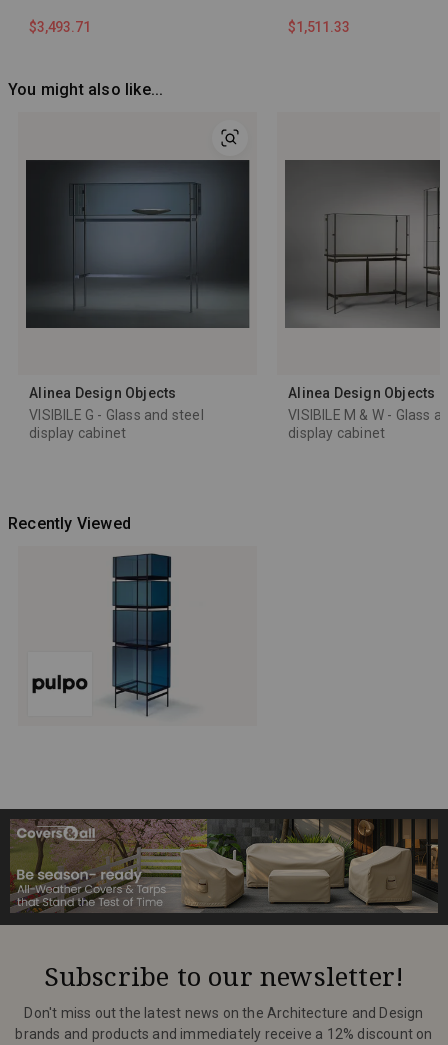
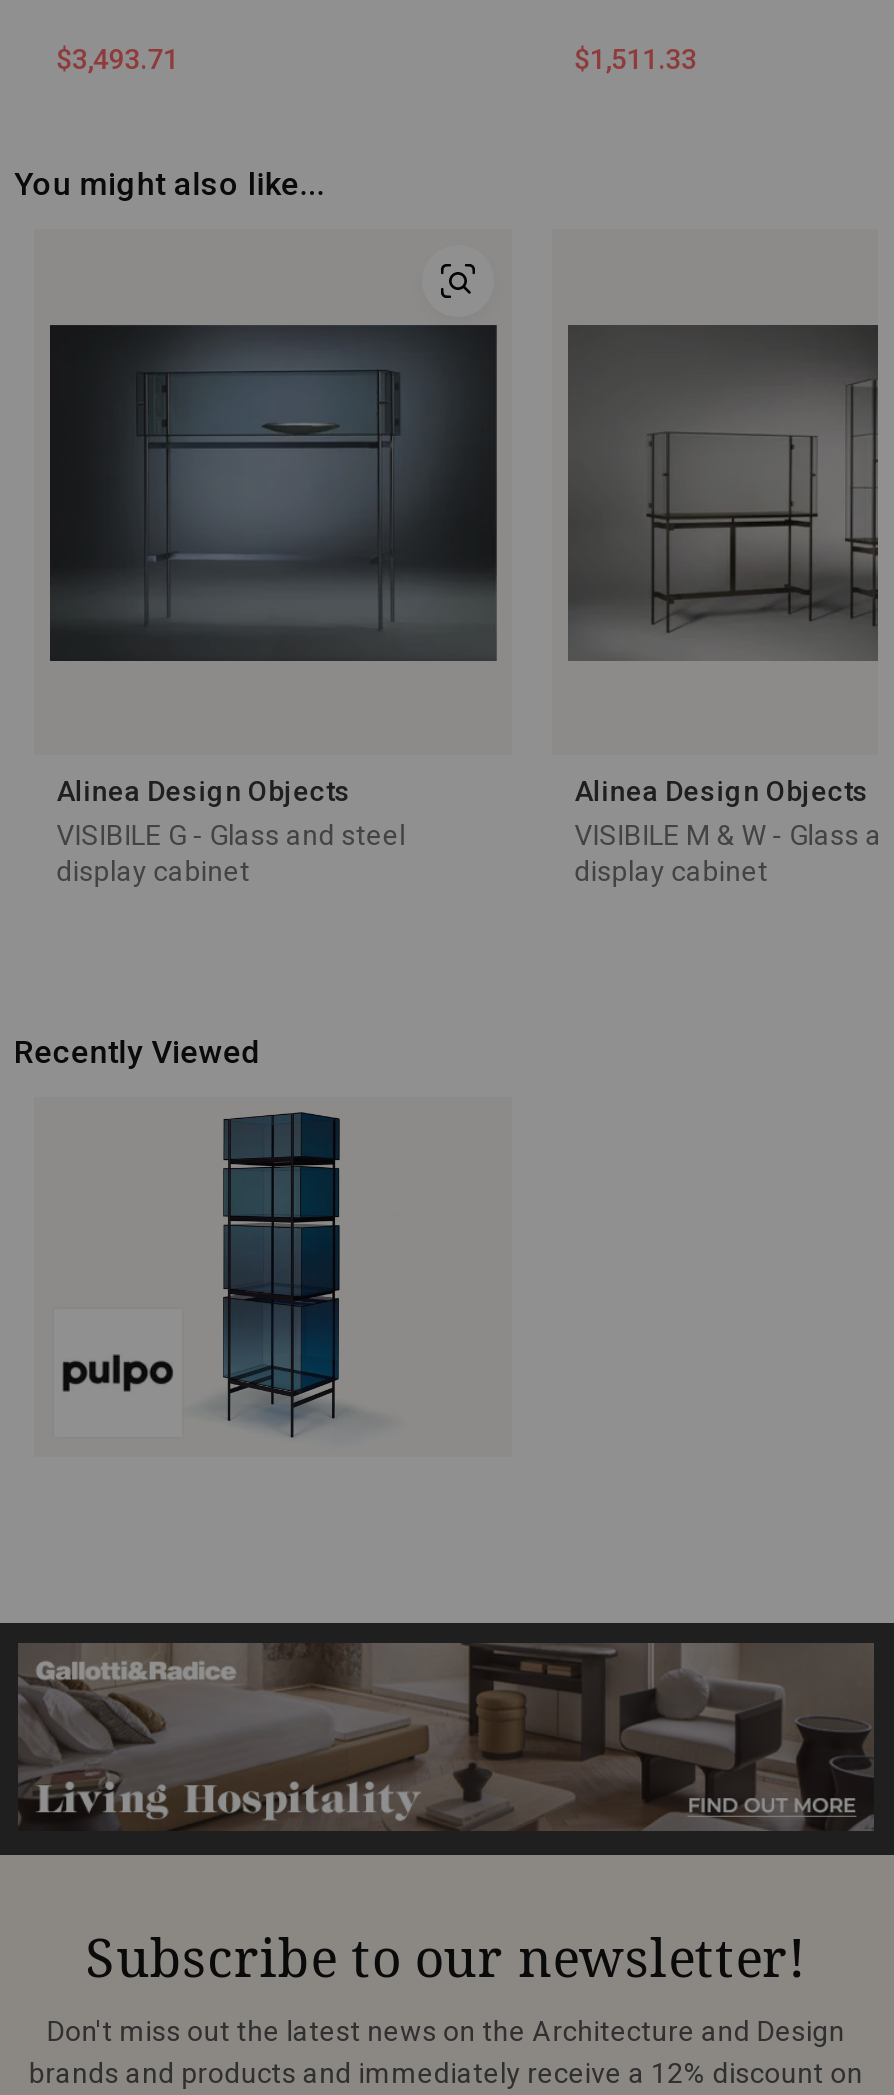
- [image]
+ [image]
